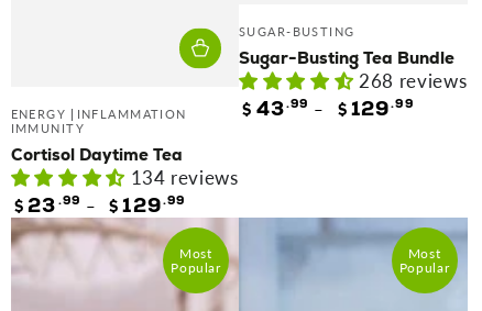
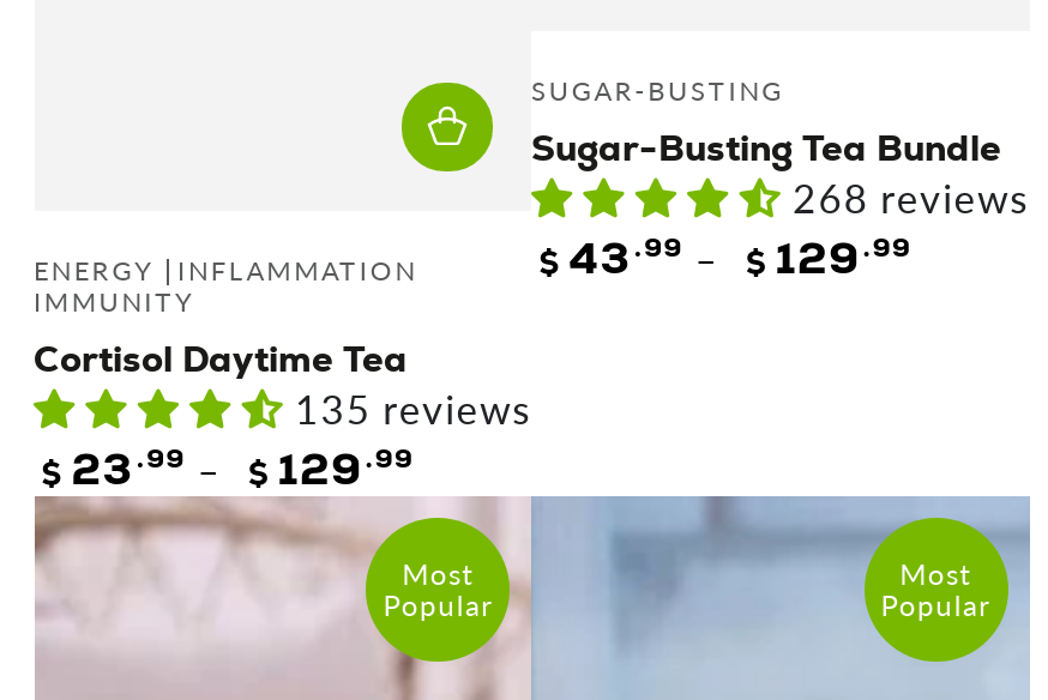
- 134 reviews
+ 135 reviews
